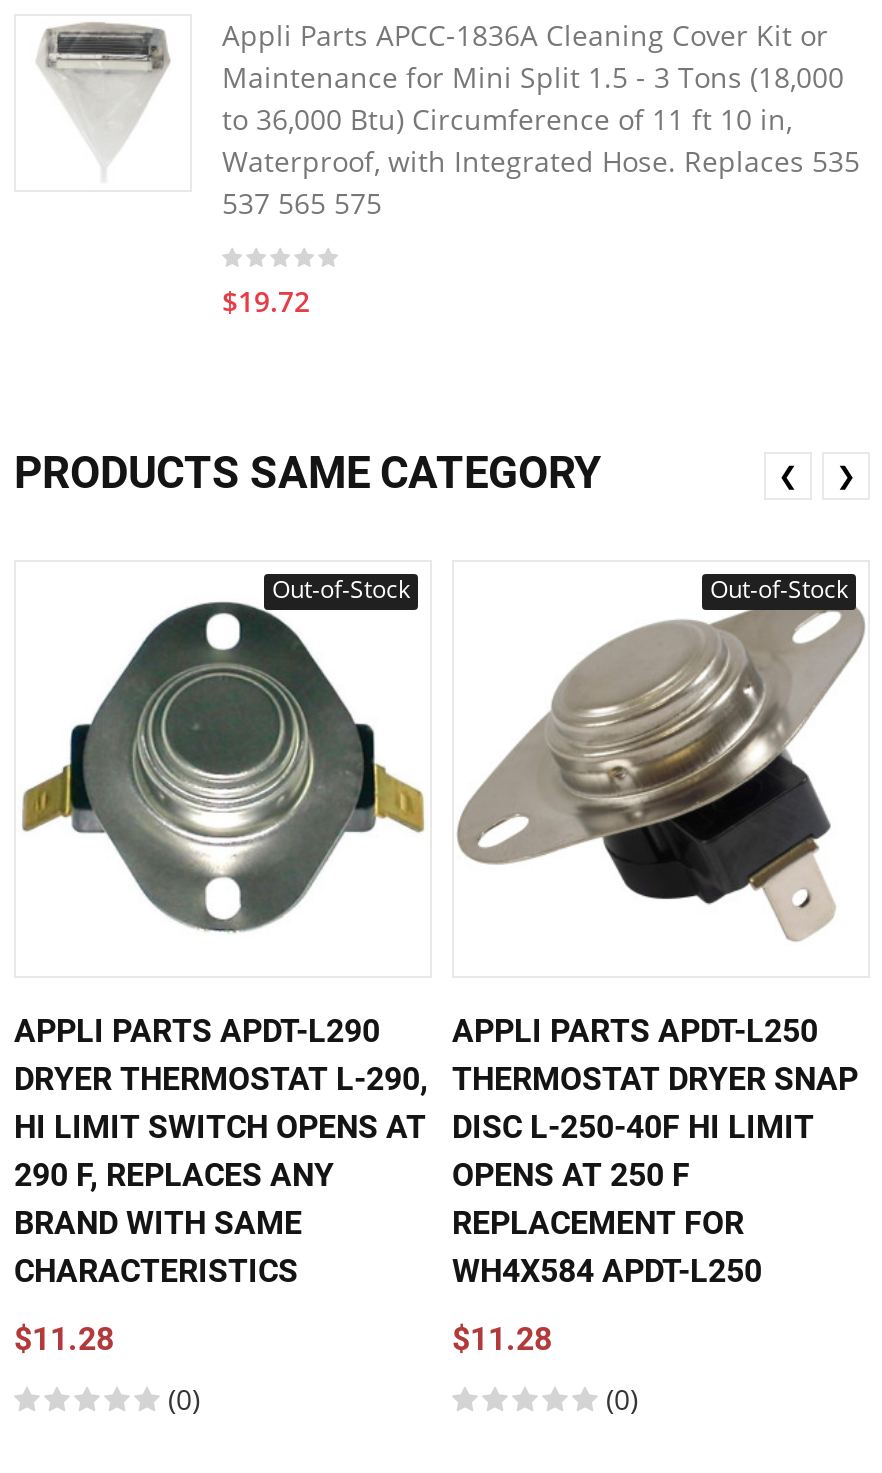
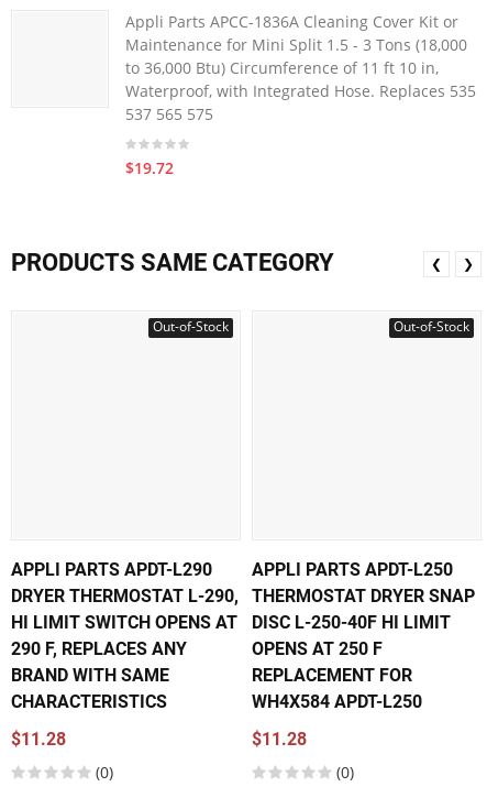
- [image]

- [image]

- [image]
